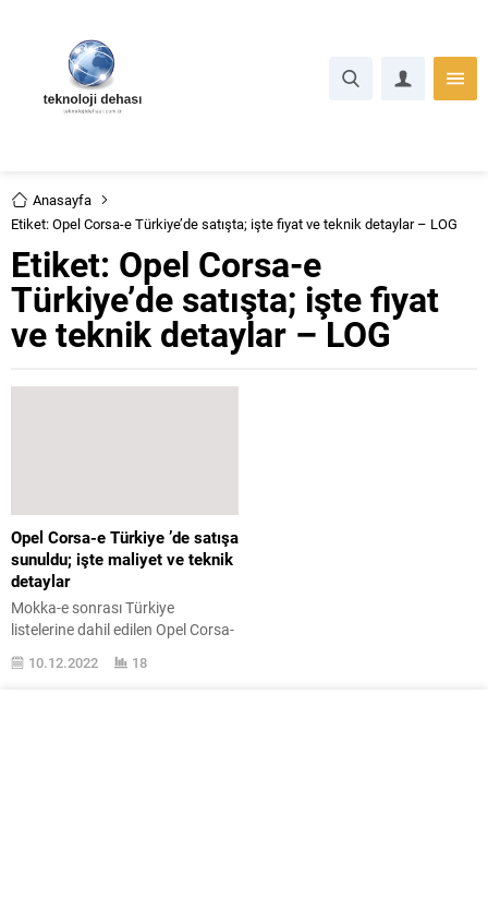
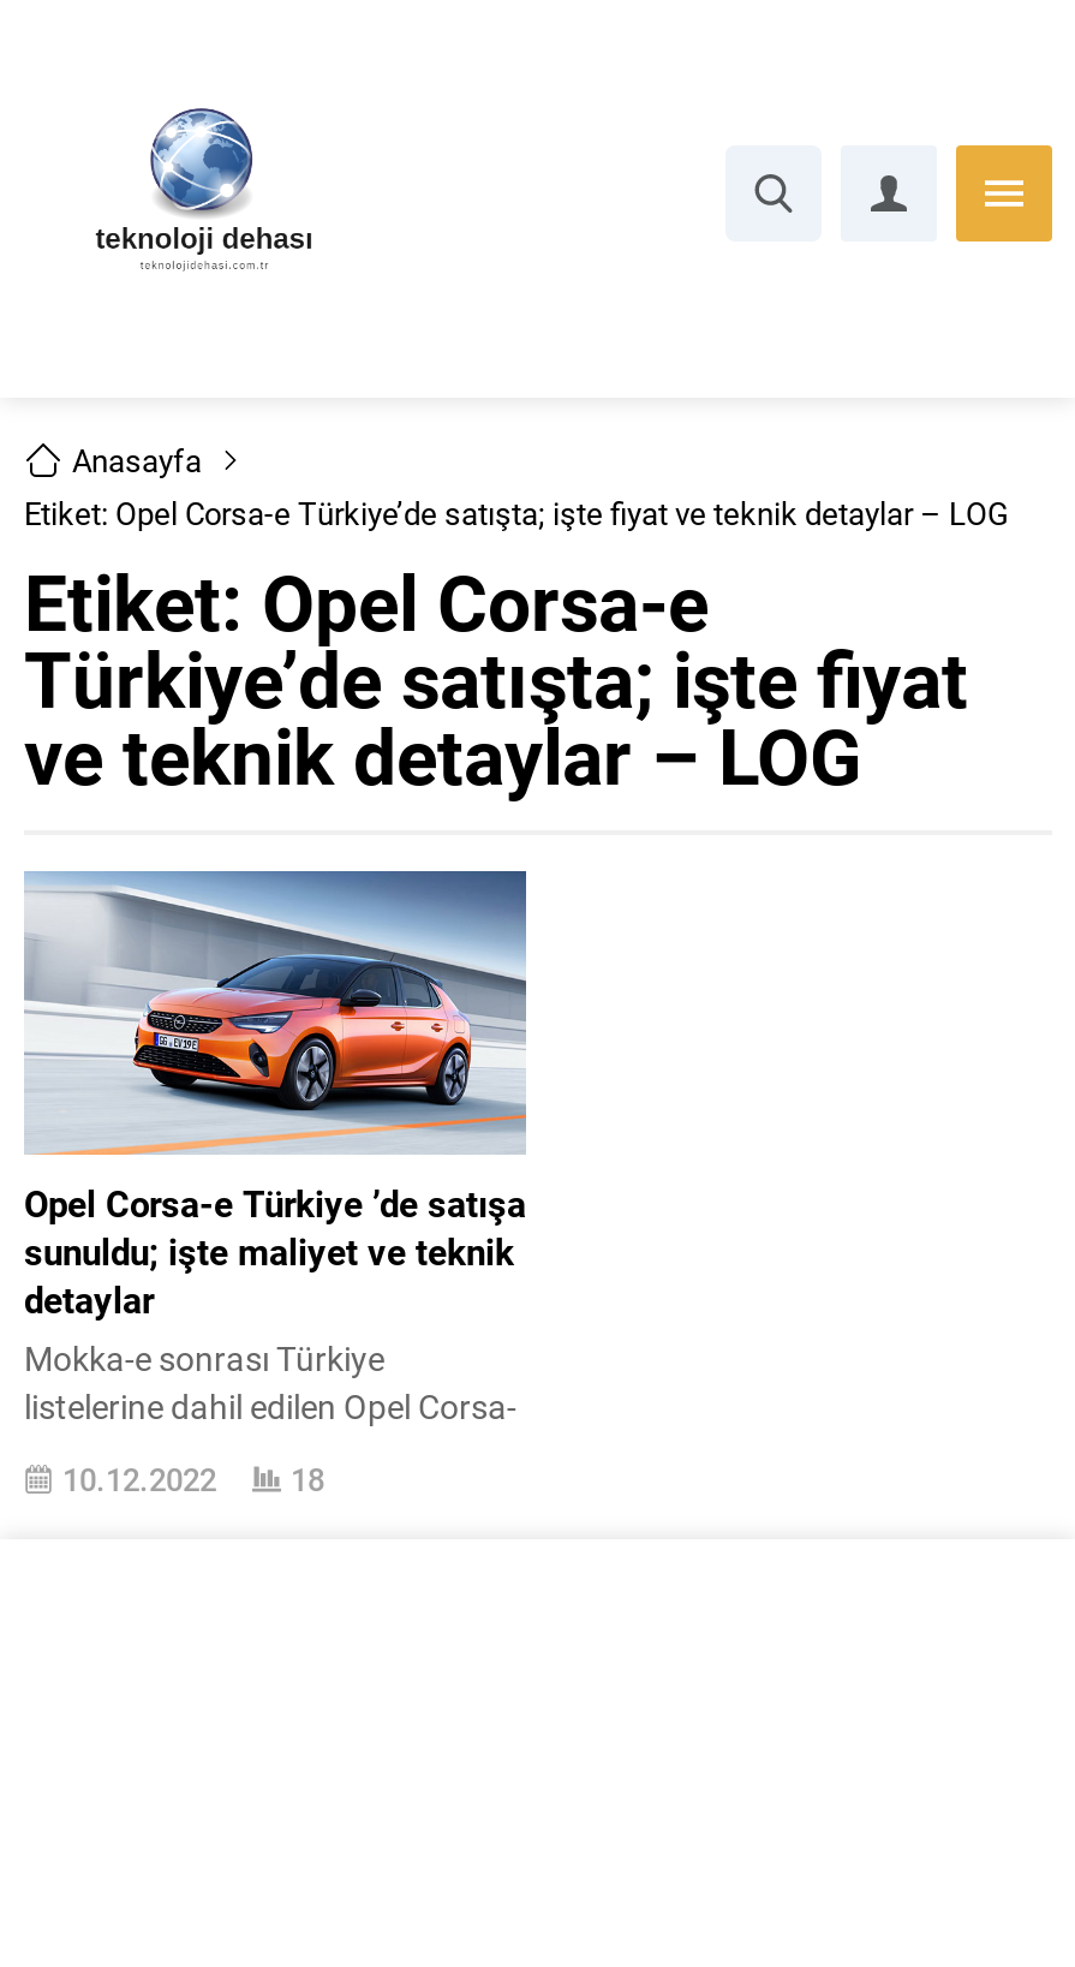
+ [image]
